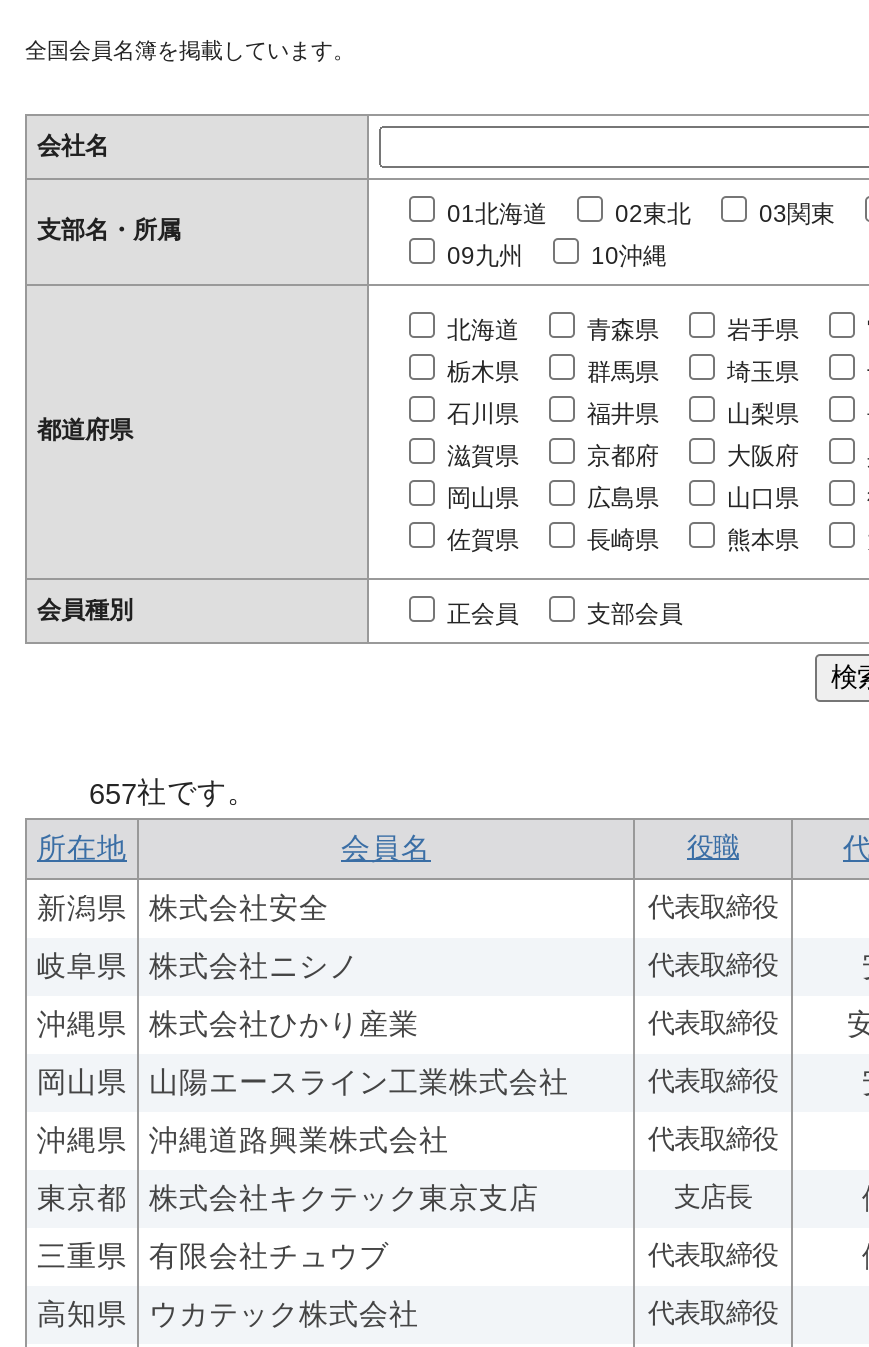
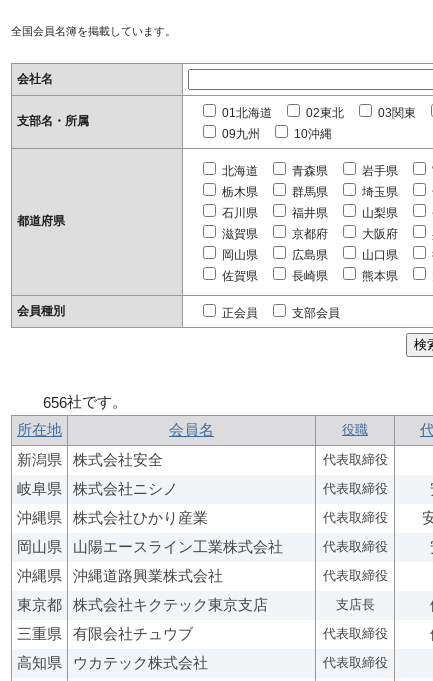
- 657社です。
+ 656社です。
